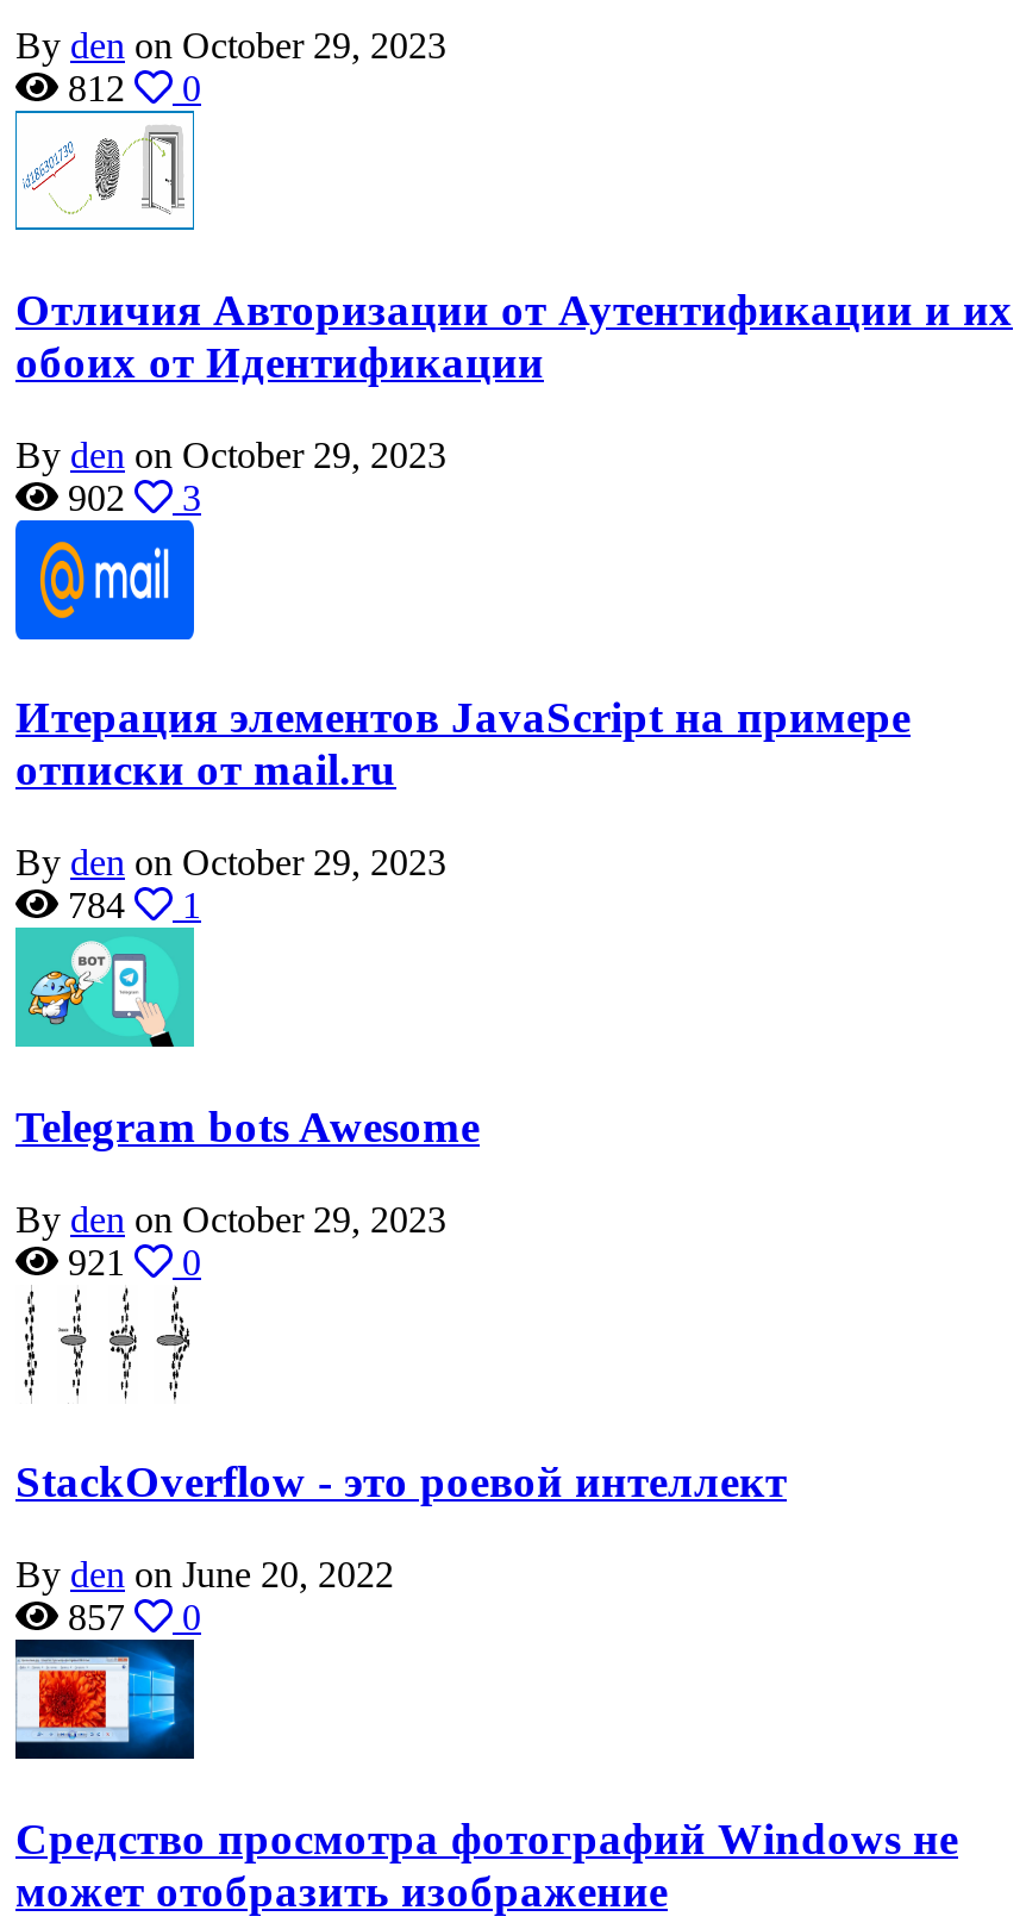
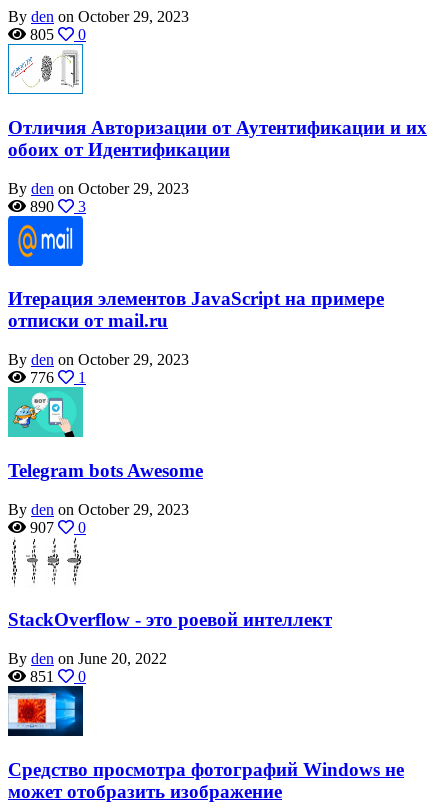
- 812 0
+ 805 0

- 902 3
+ 890 3

- 784 1
+ 776 1

- 921 0
+ 907 0

- 857 0
+ 851 0
